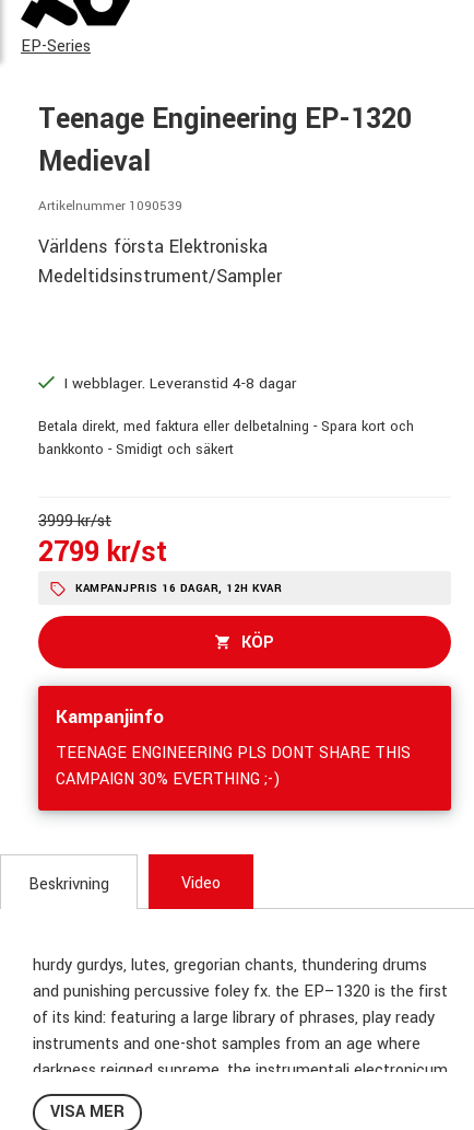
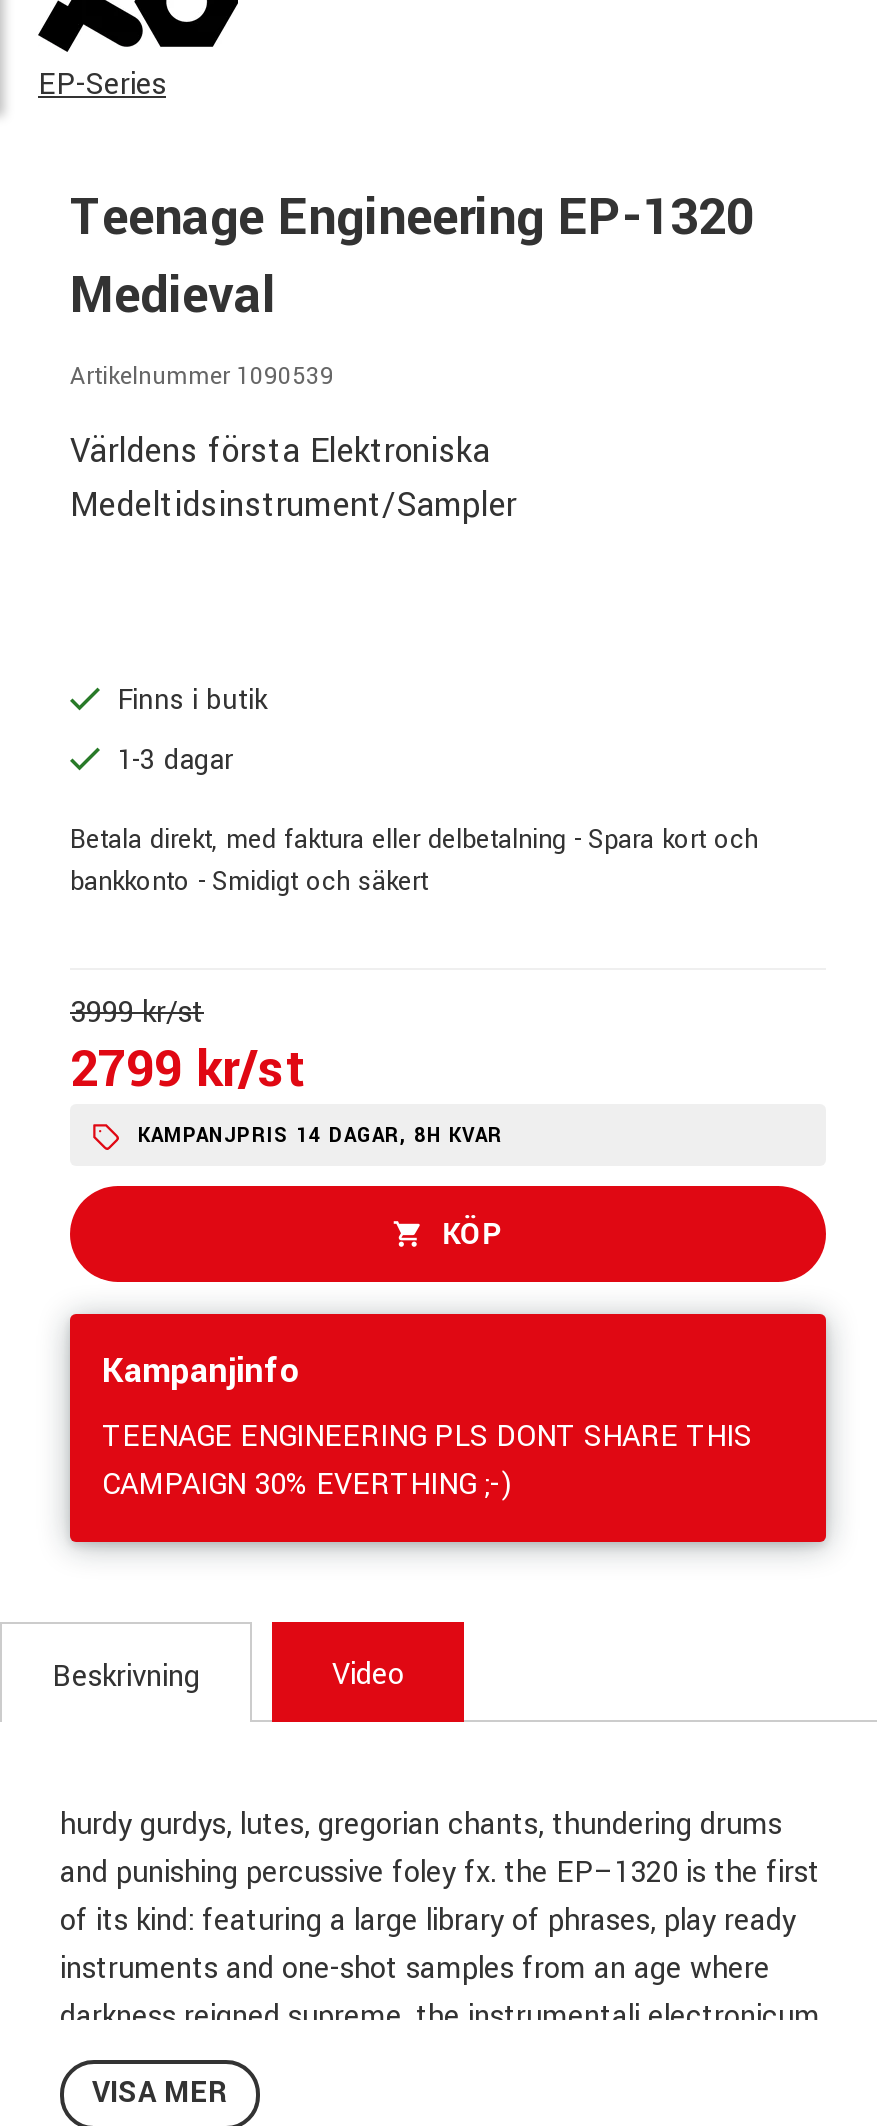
- I webblager. Leveranstid 4-8 dagar
+ Finns i butik
+ 1-3 dagar

- KAMPANJPRIS 16 DAGAR, 12H KVAR
+ KAMPANJPRIS 14 DAGAR, 8H KVAR
